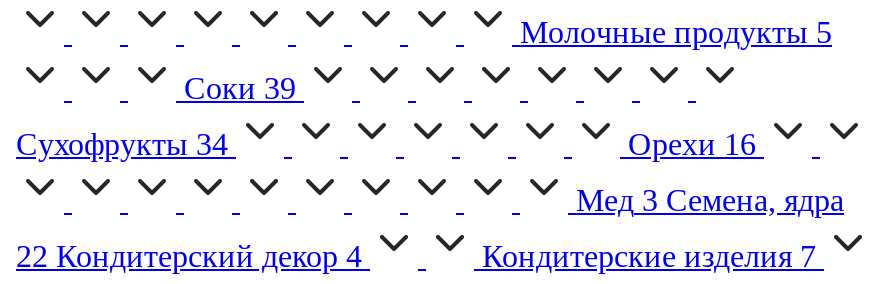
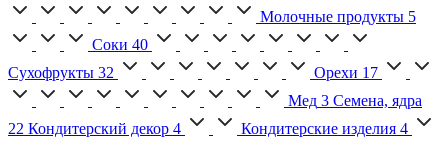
- Соки 39
+ Соки 40

- Сухофрукты 34
+ Сухофрукты 32

- Орехи 16
+ Орехи 17

- Кондитерские изделия 7
+ Кондитерские изделия 4
